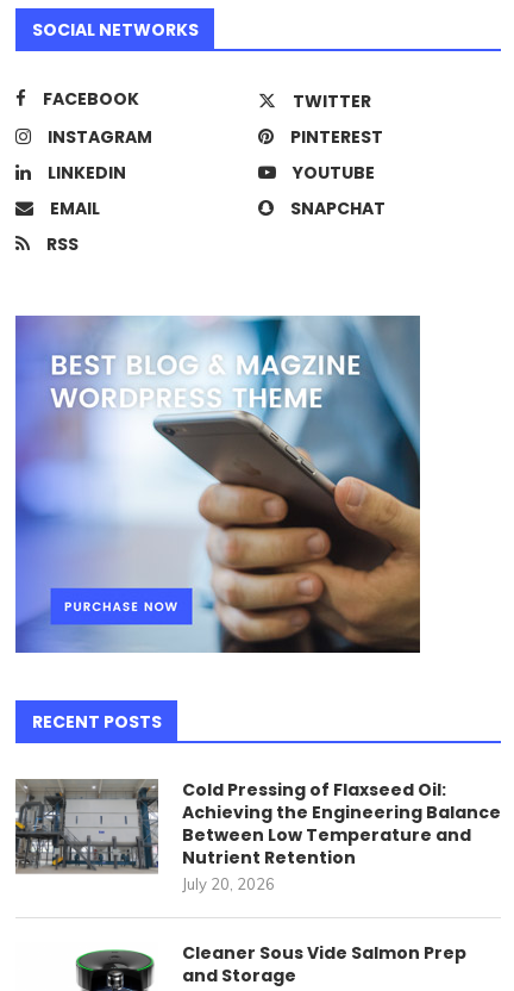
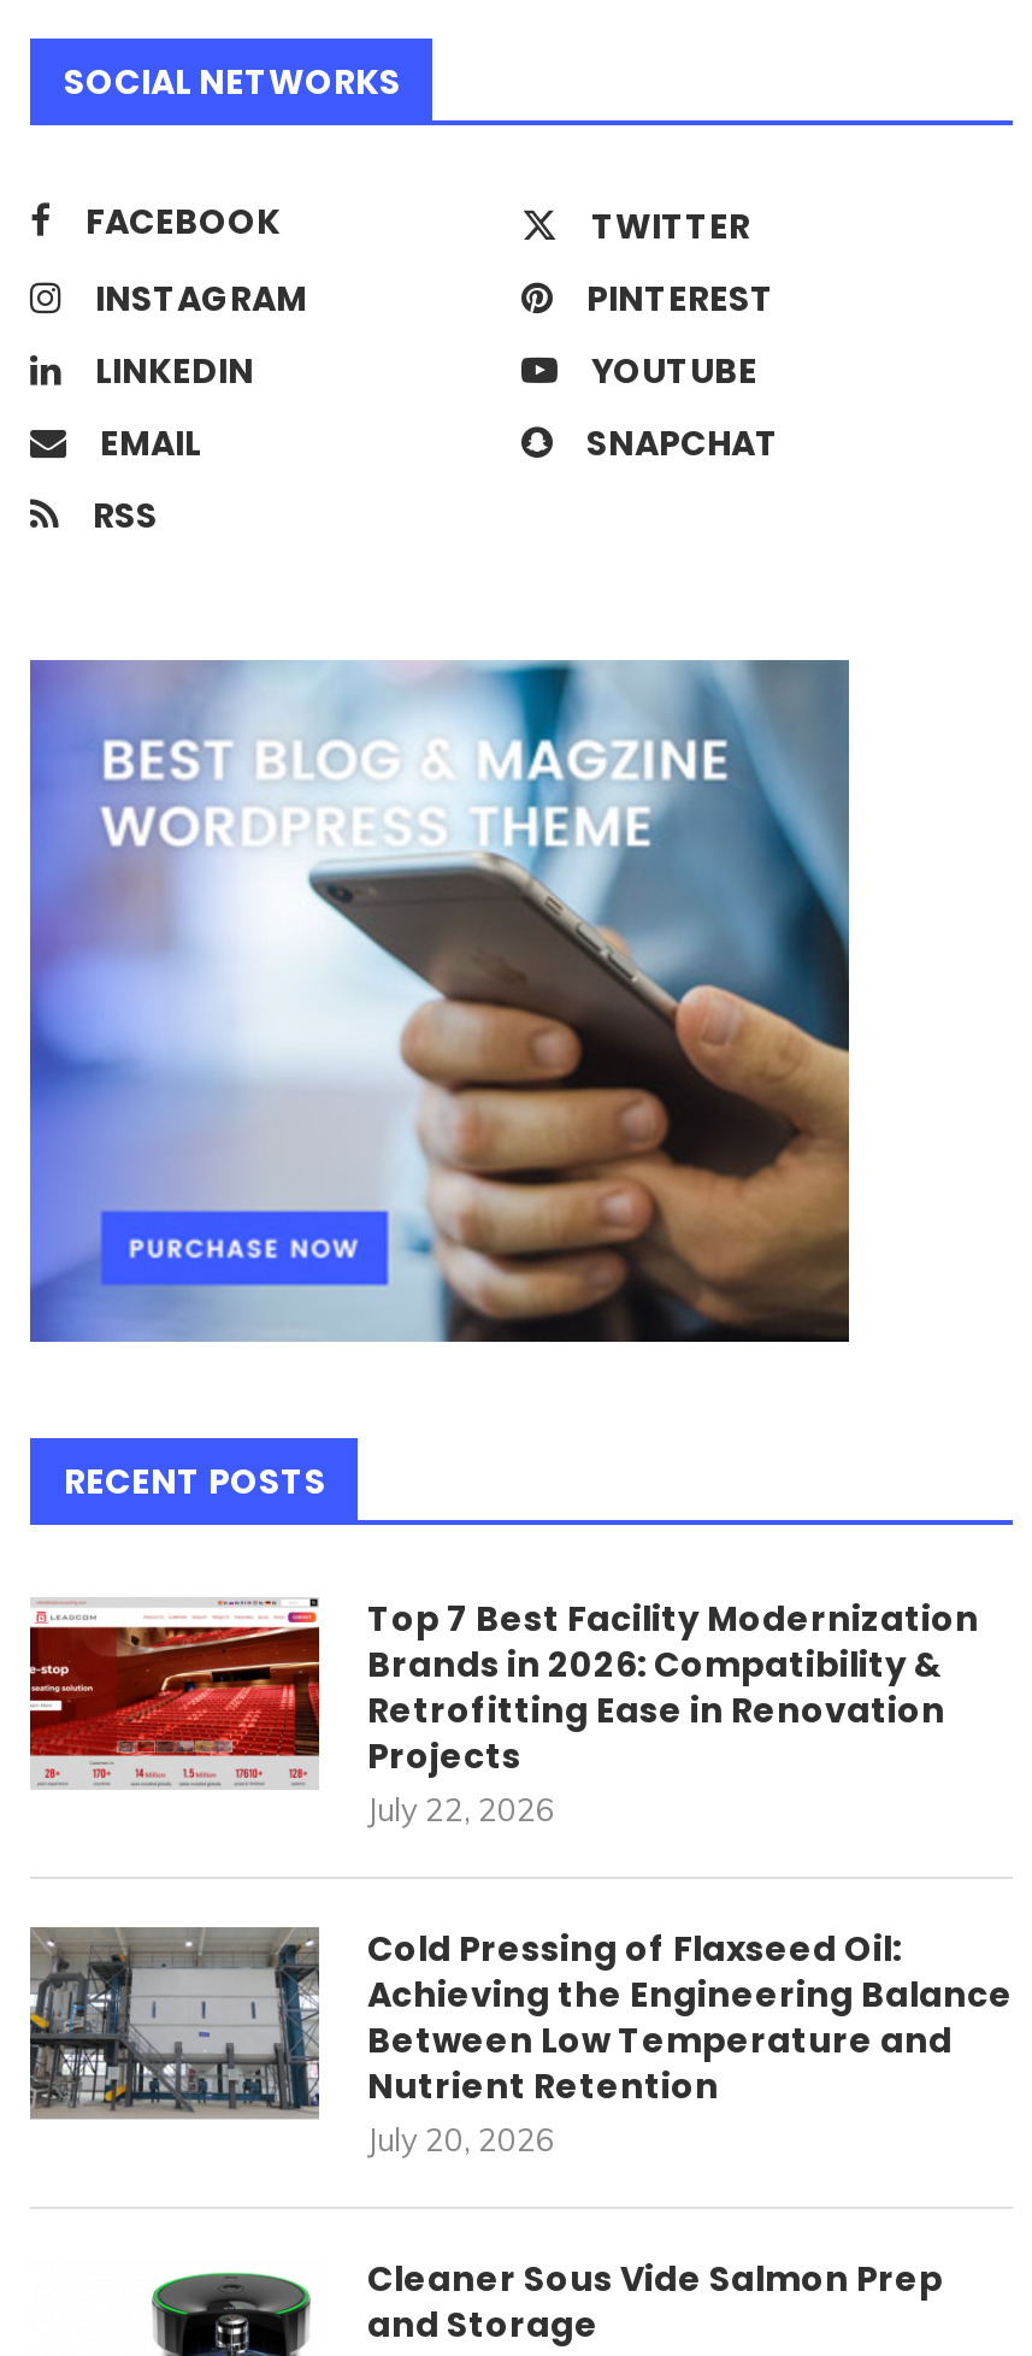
+ [image]
+ Top 7 Best Facility Modernization
+ Brands in 2026: Compatibility &
+ Retrofitting Ease in Renovation
+ Projects
+ July 22, 2026
